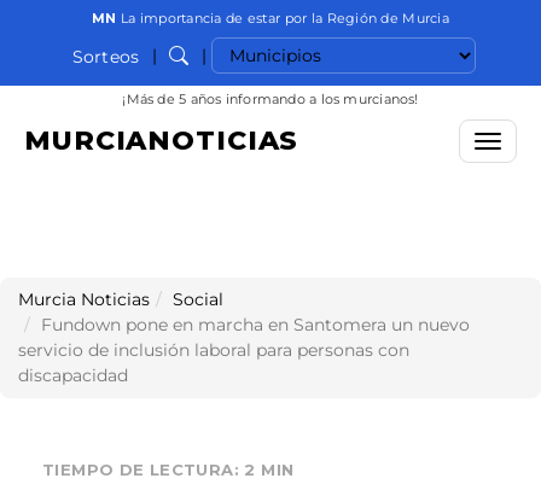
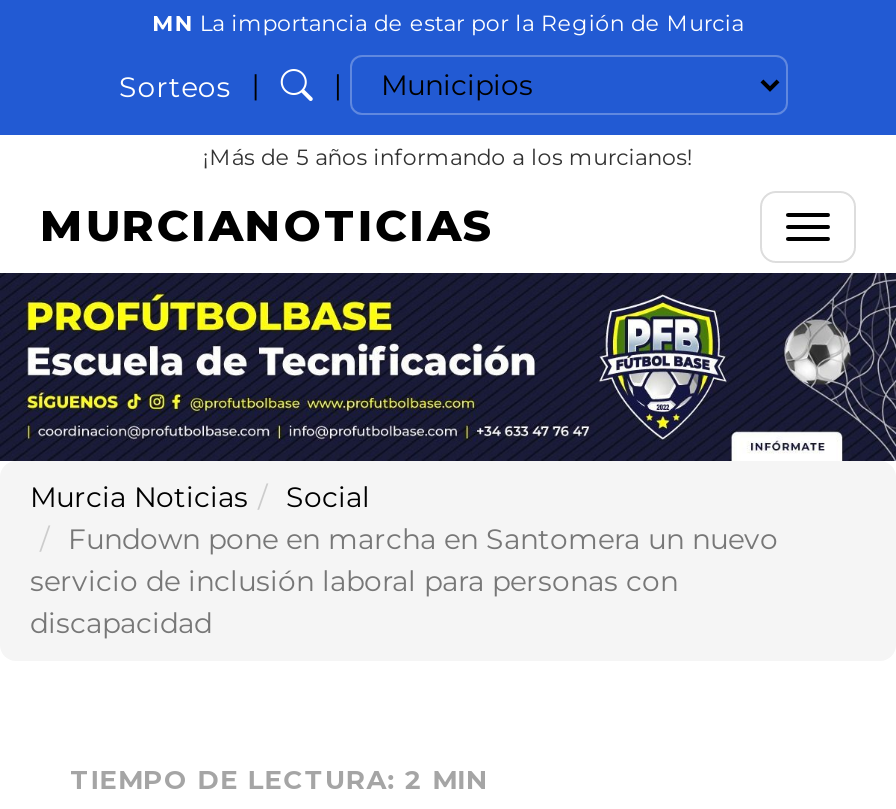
+ [image]
